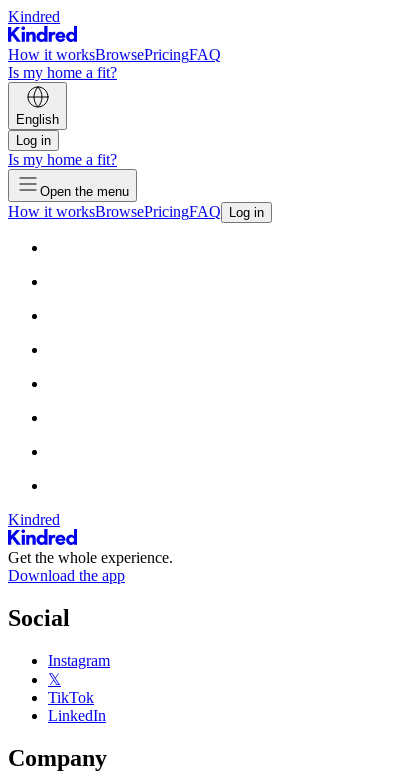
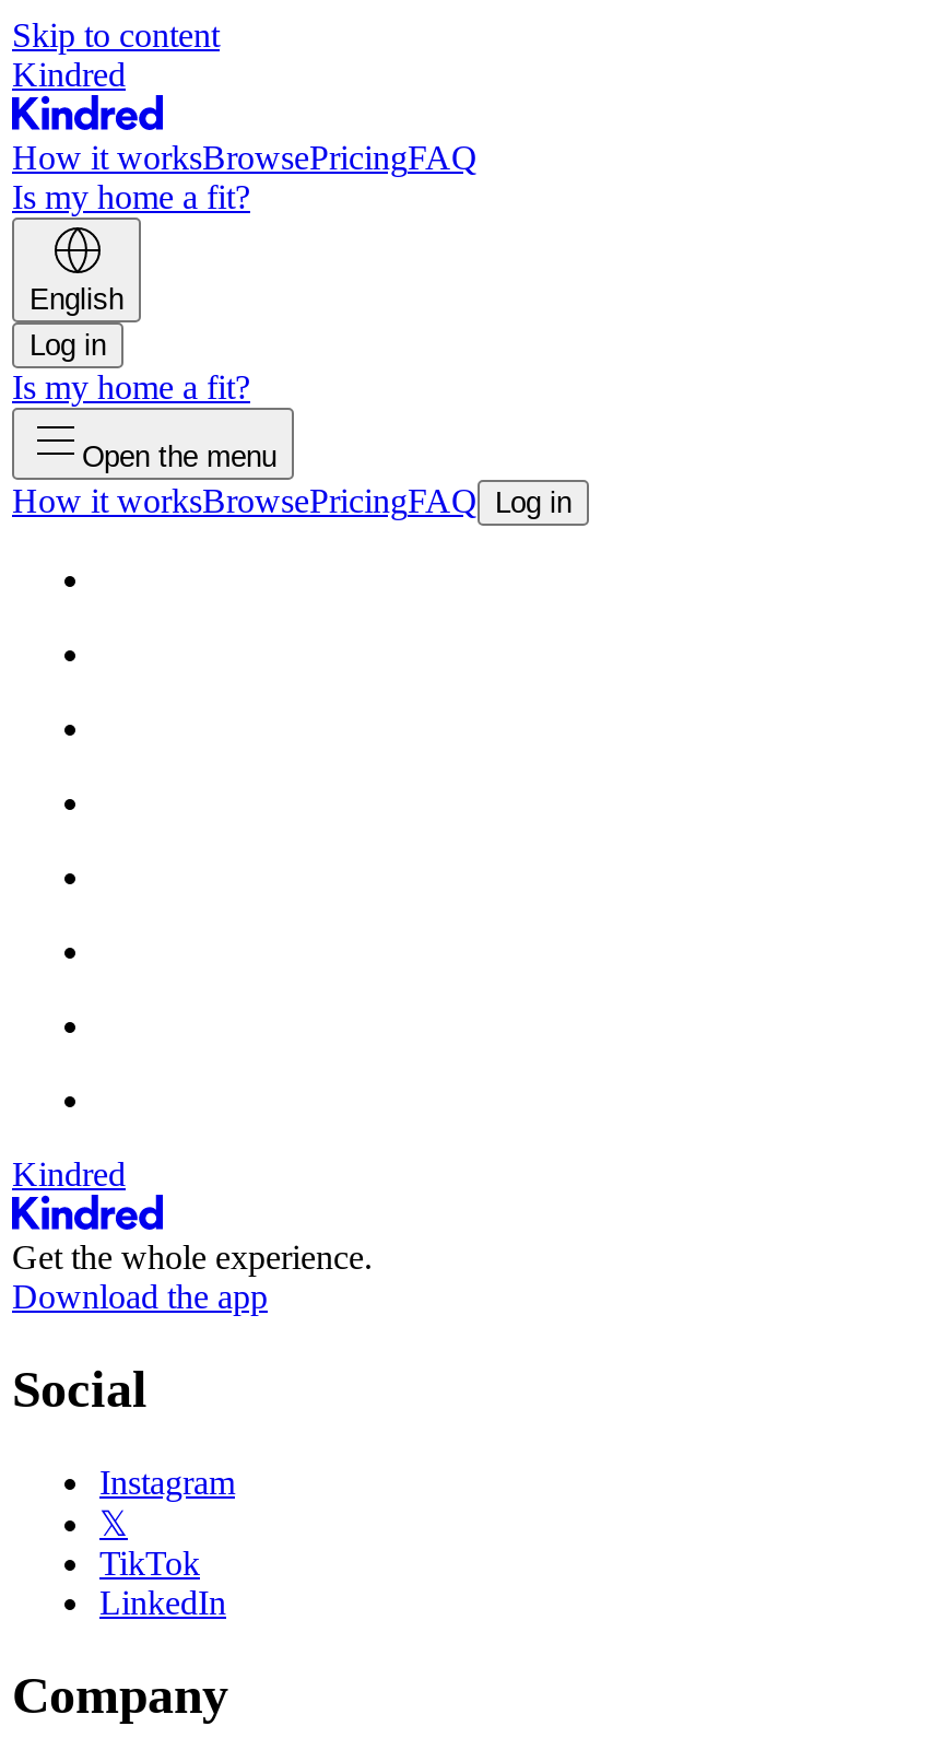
+ Skip to content
